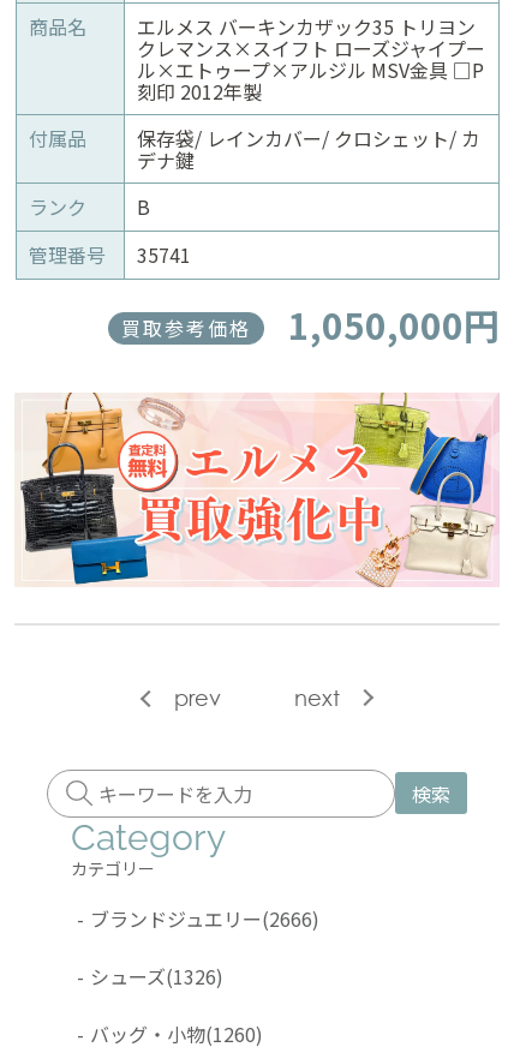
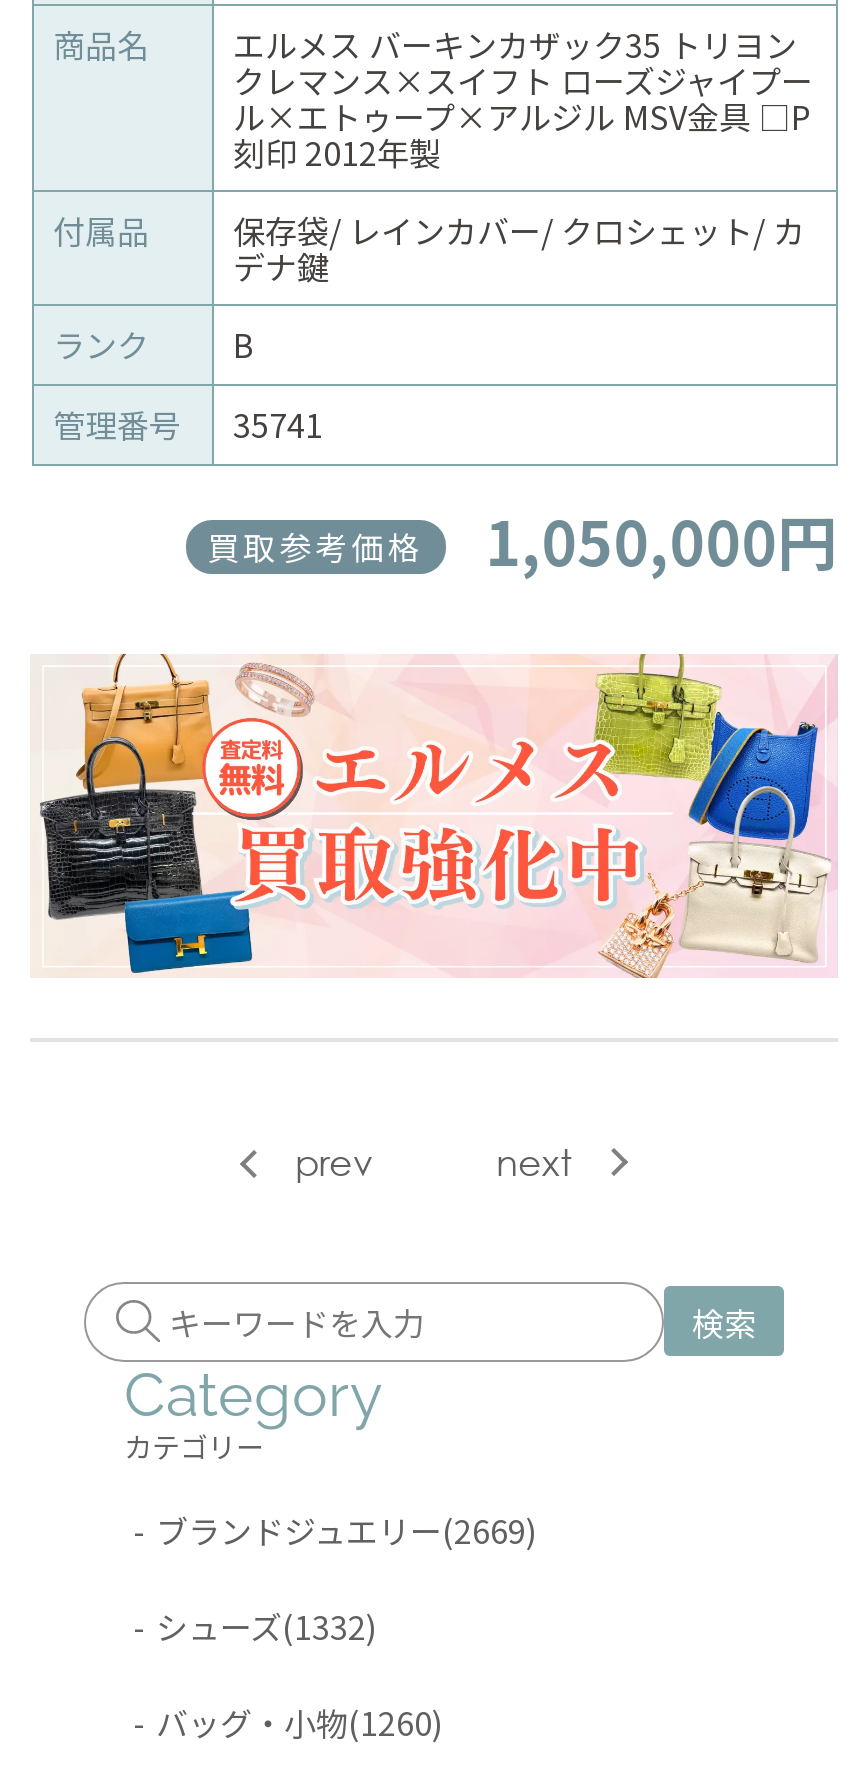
- - ブランドジュエリー(2666)
+ - ブランドジュエリー(2669)

- - シューズ(1326)
+ - シューズ(1332)
